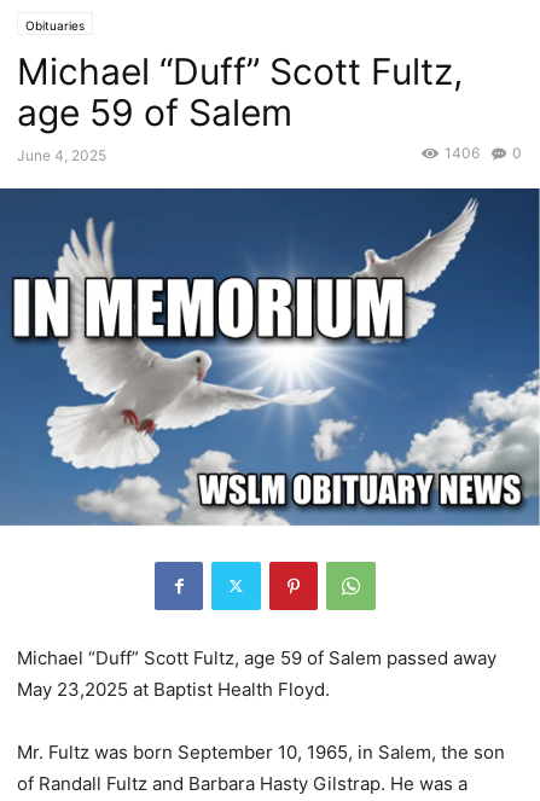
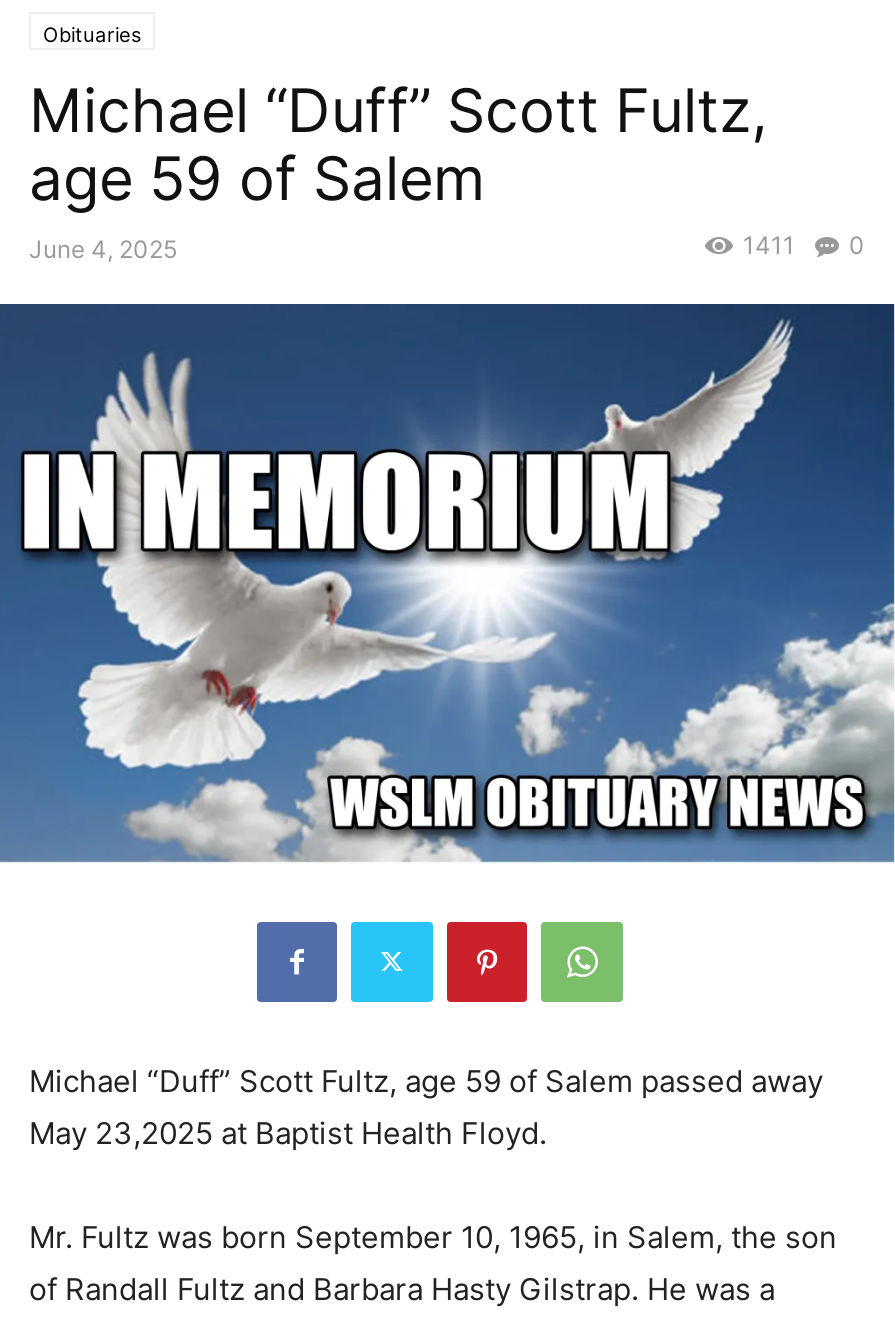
- 1406 0
+ 1411 0
